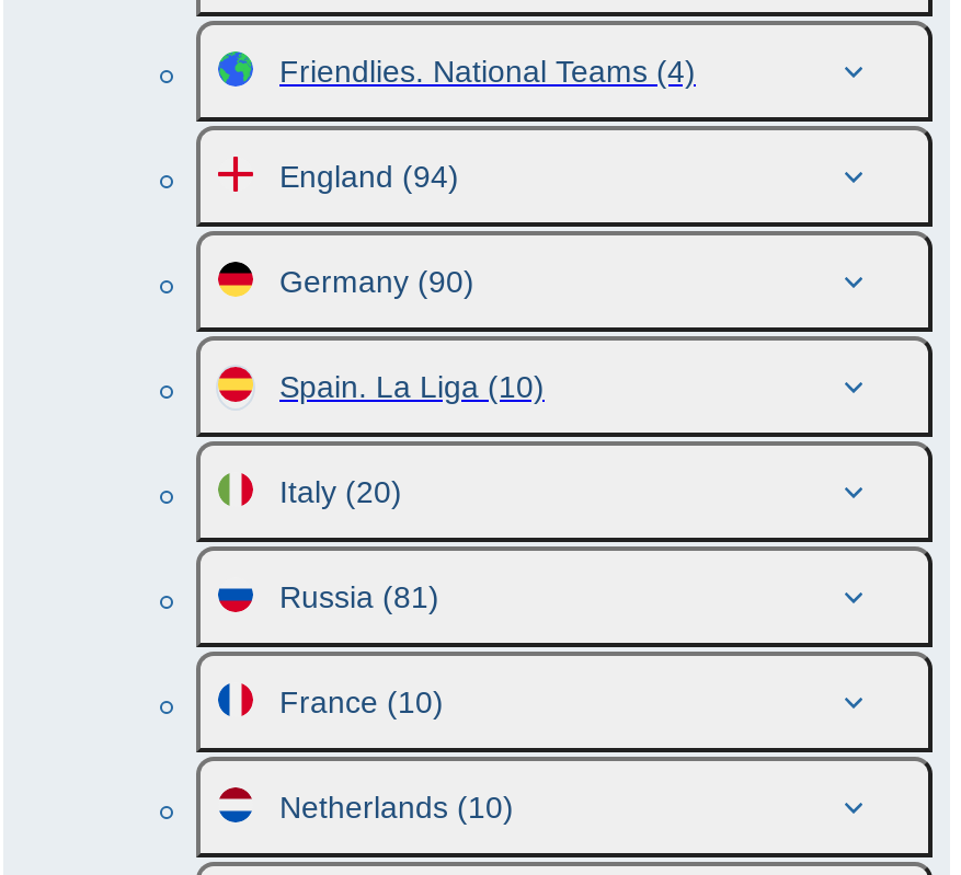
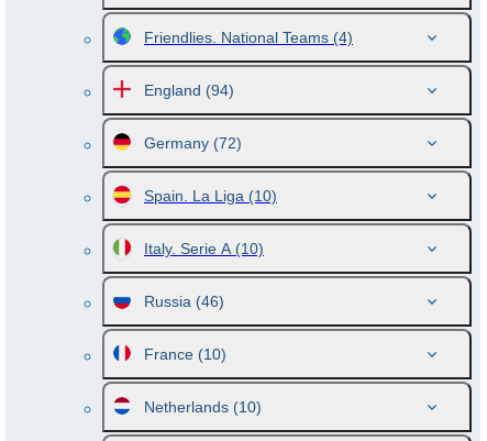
- Germany (90)
+ Germany (72)

- Italy (20)
+ Italy. Serie A (10)

- Russia (81)
+ Russia (46)
